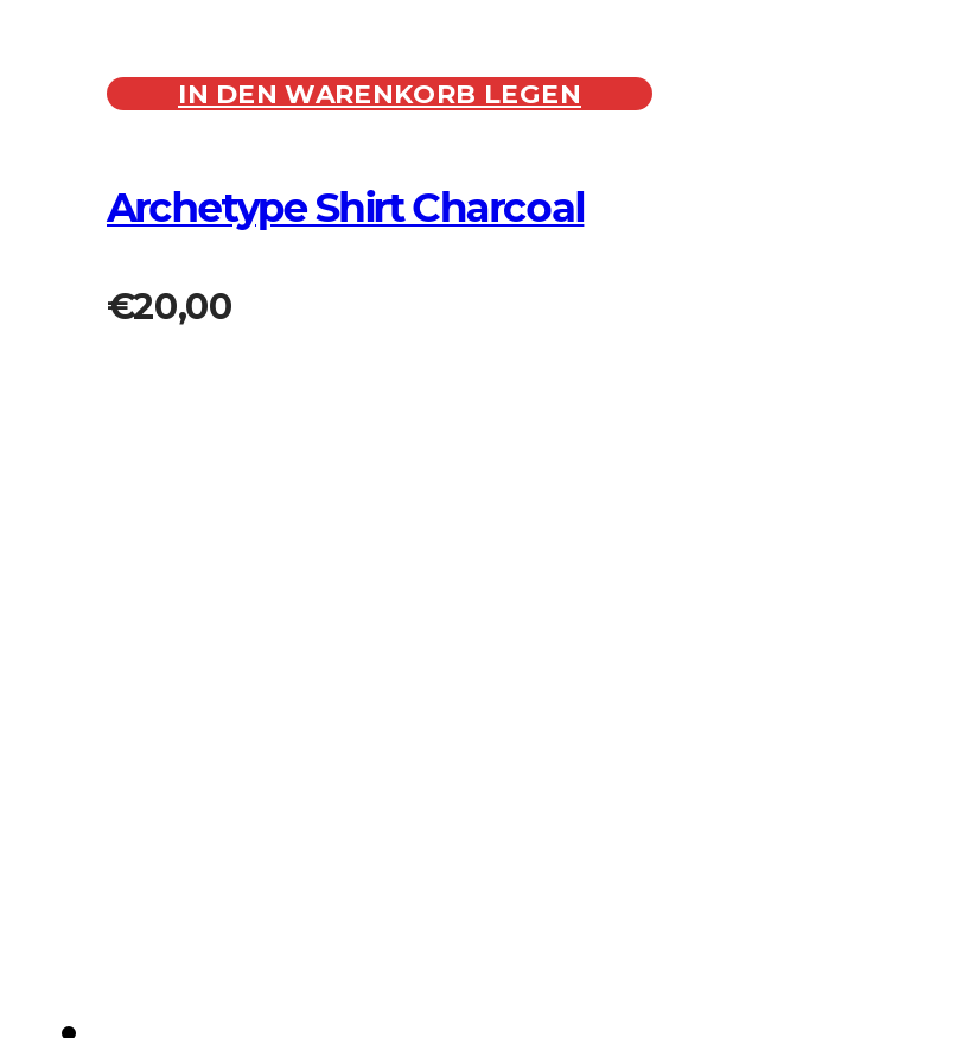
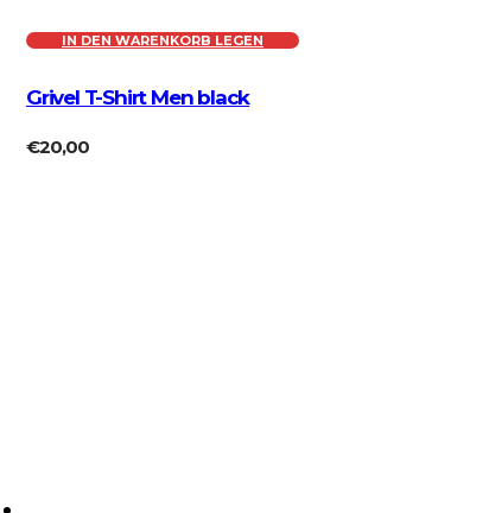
- Archetype Shirt Charcoal
+ Grivel T-Shirt Men black
